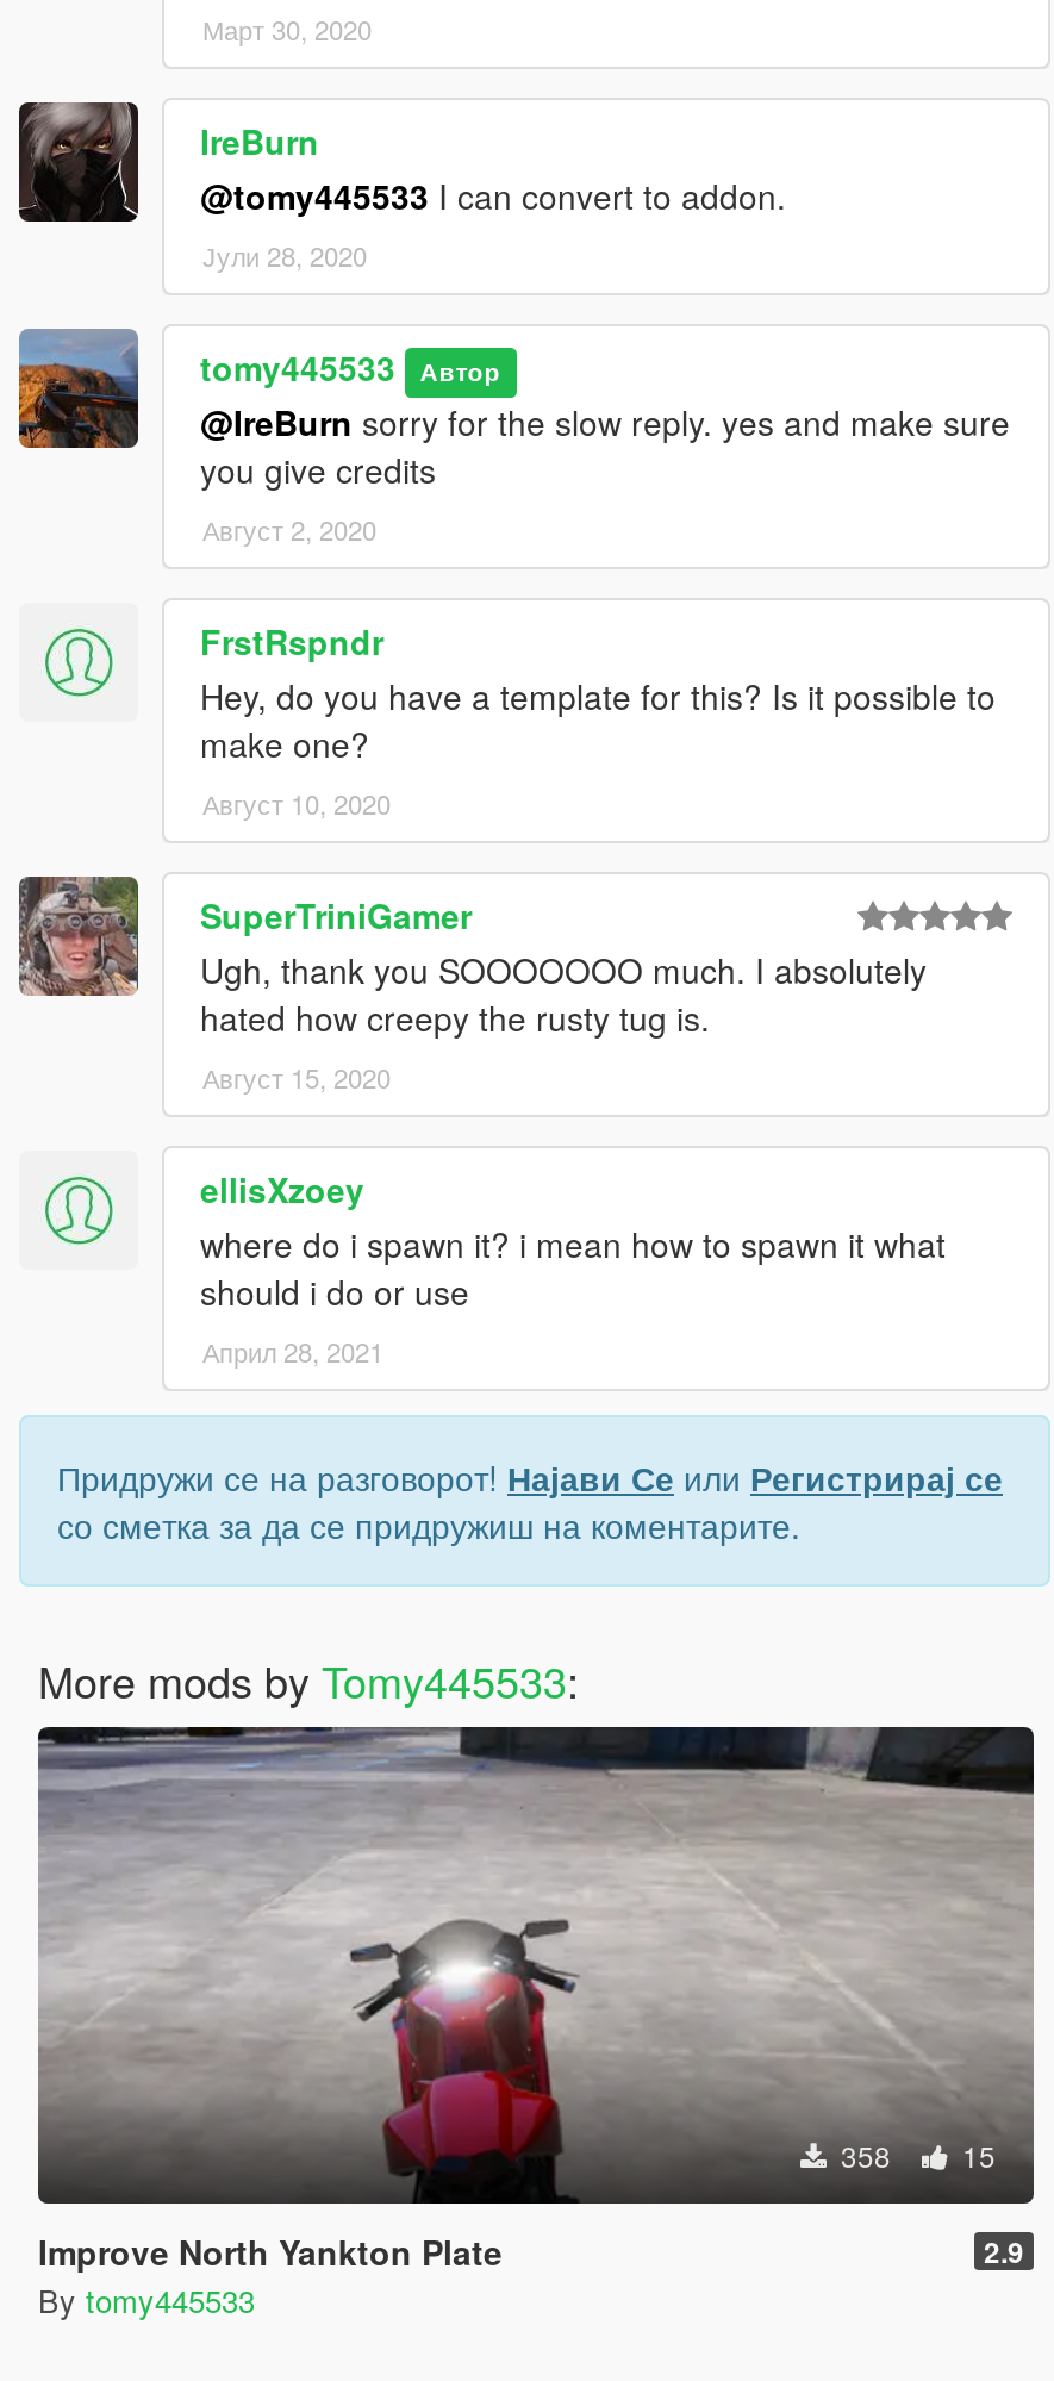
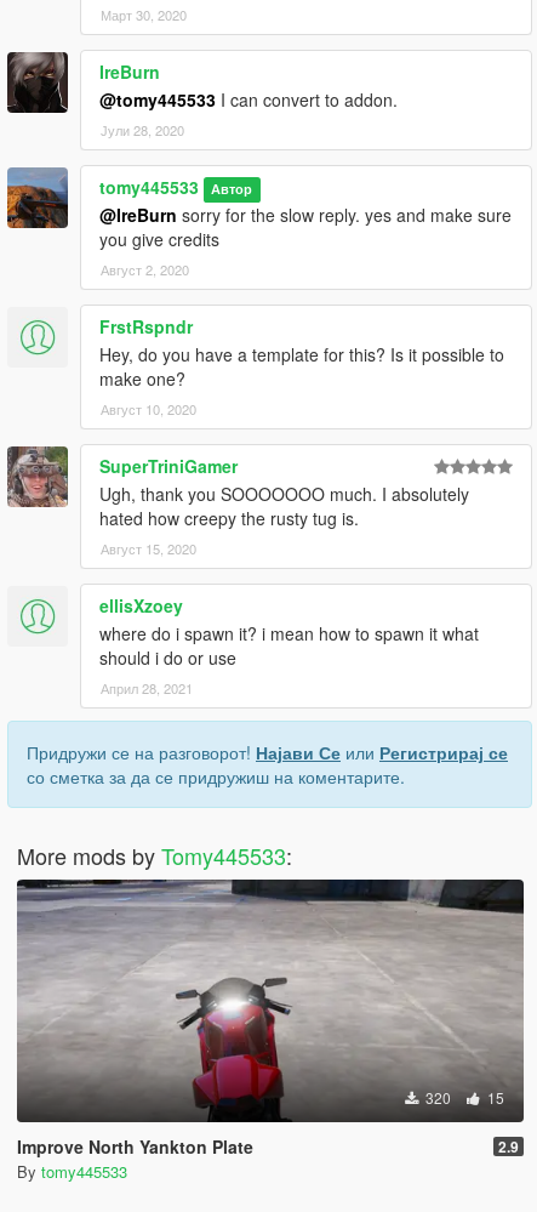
- 358 15
+ 320 15
